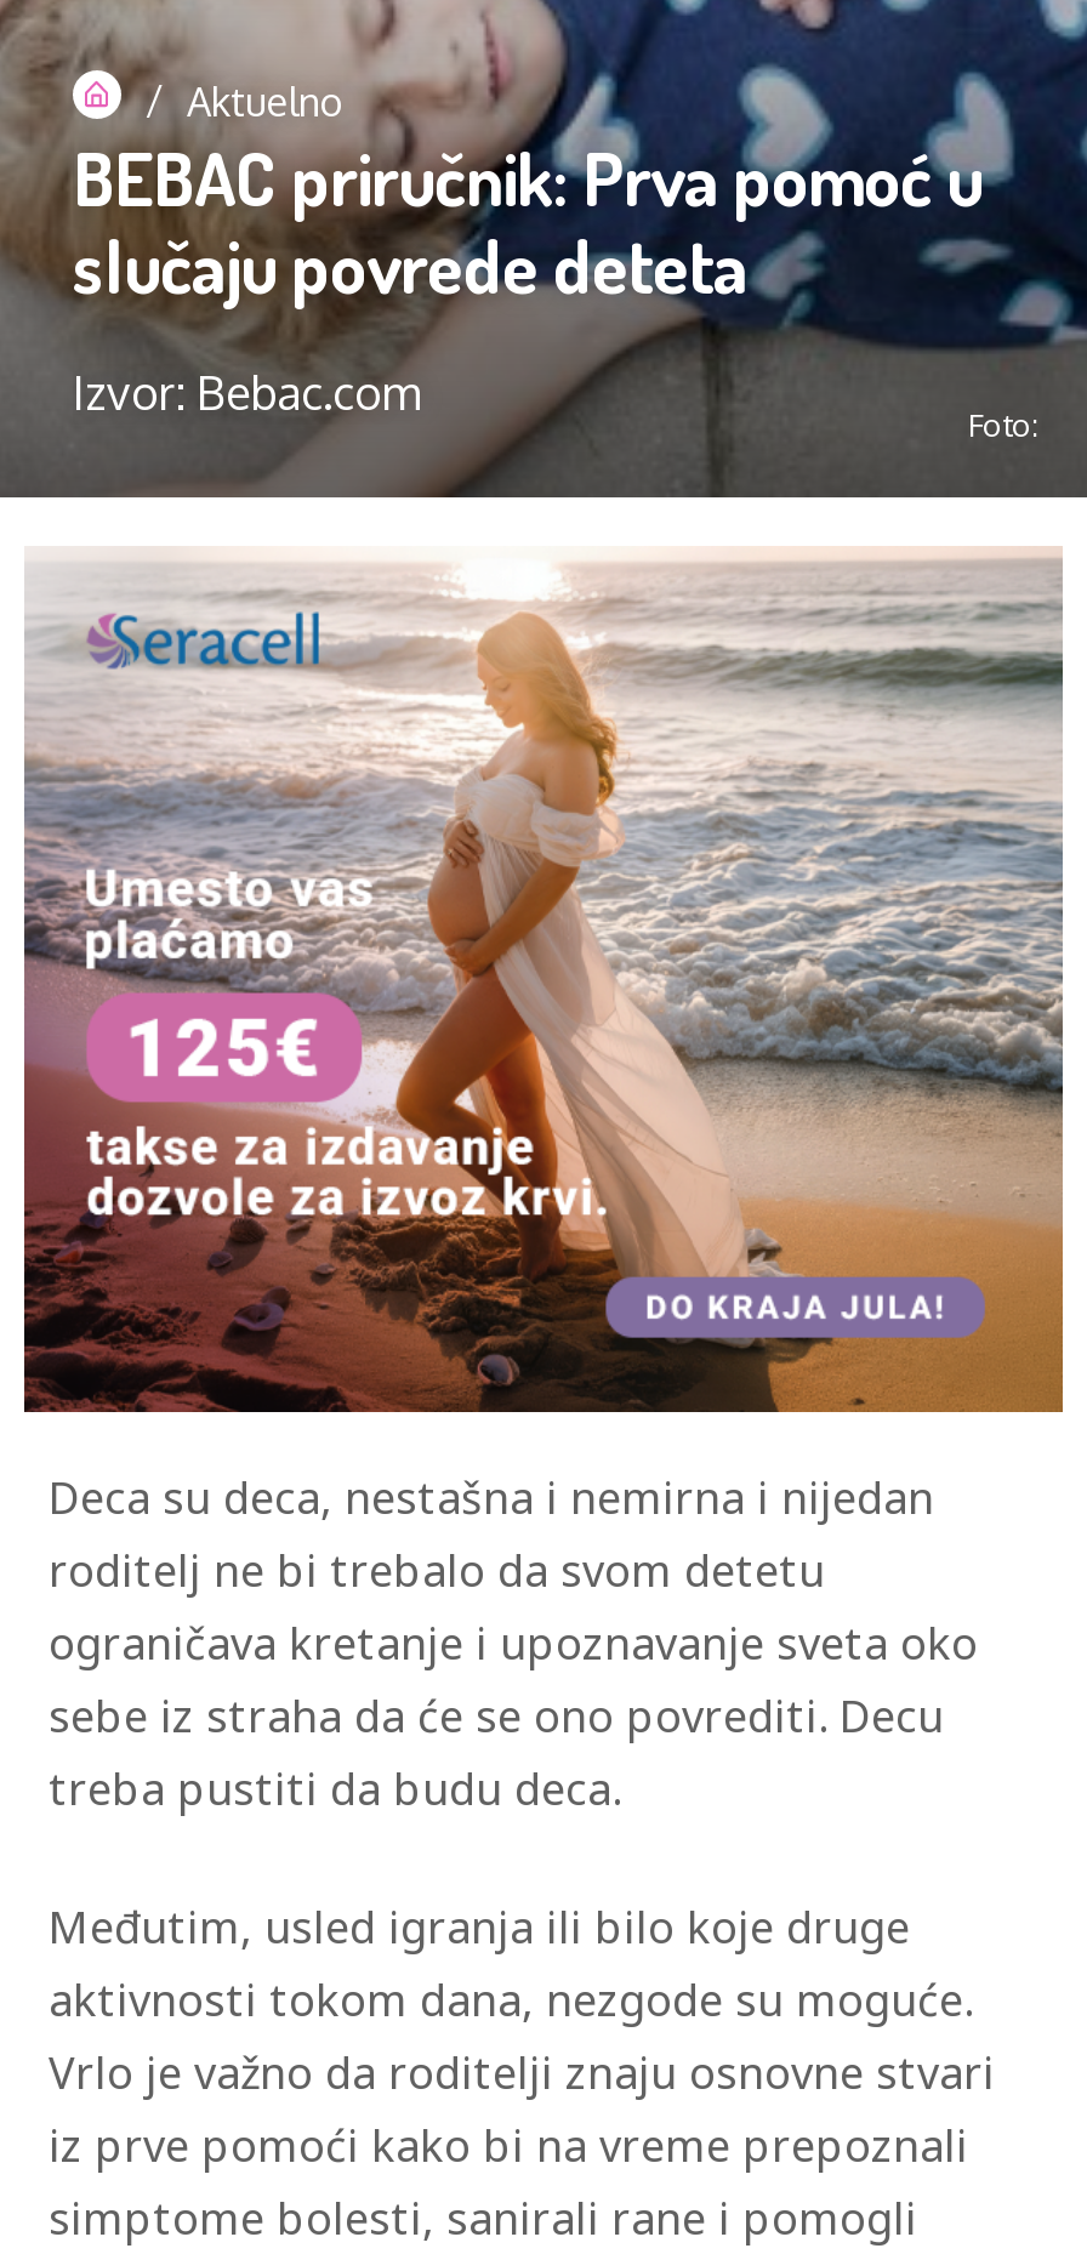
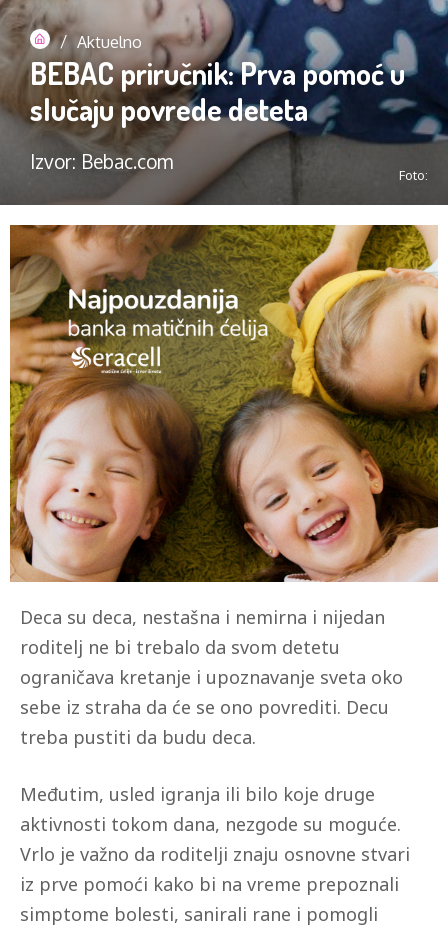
- [image]
+ [image]
